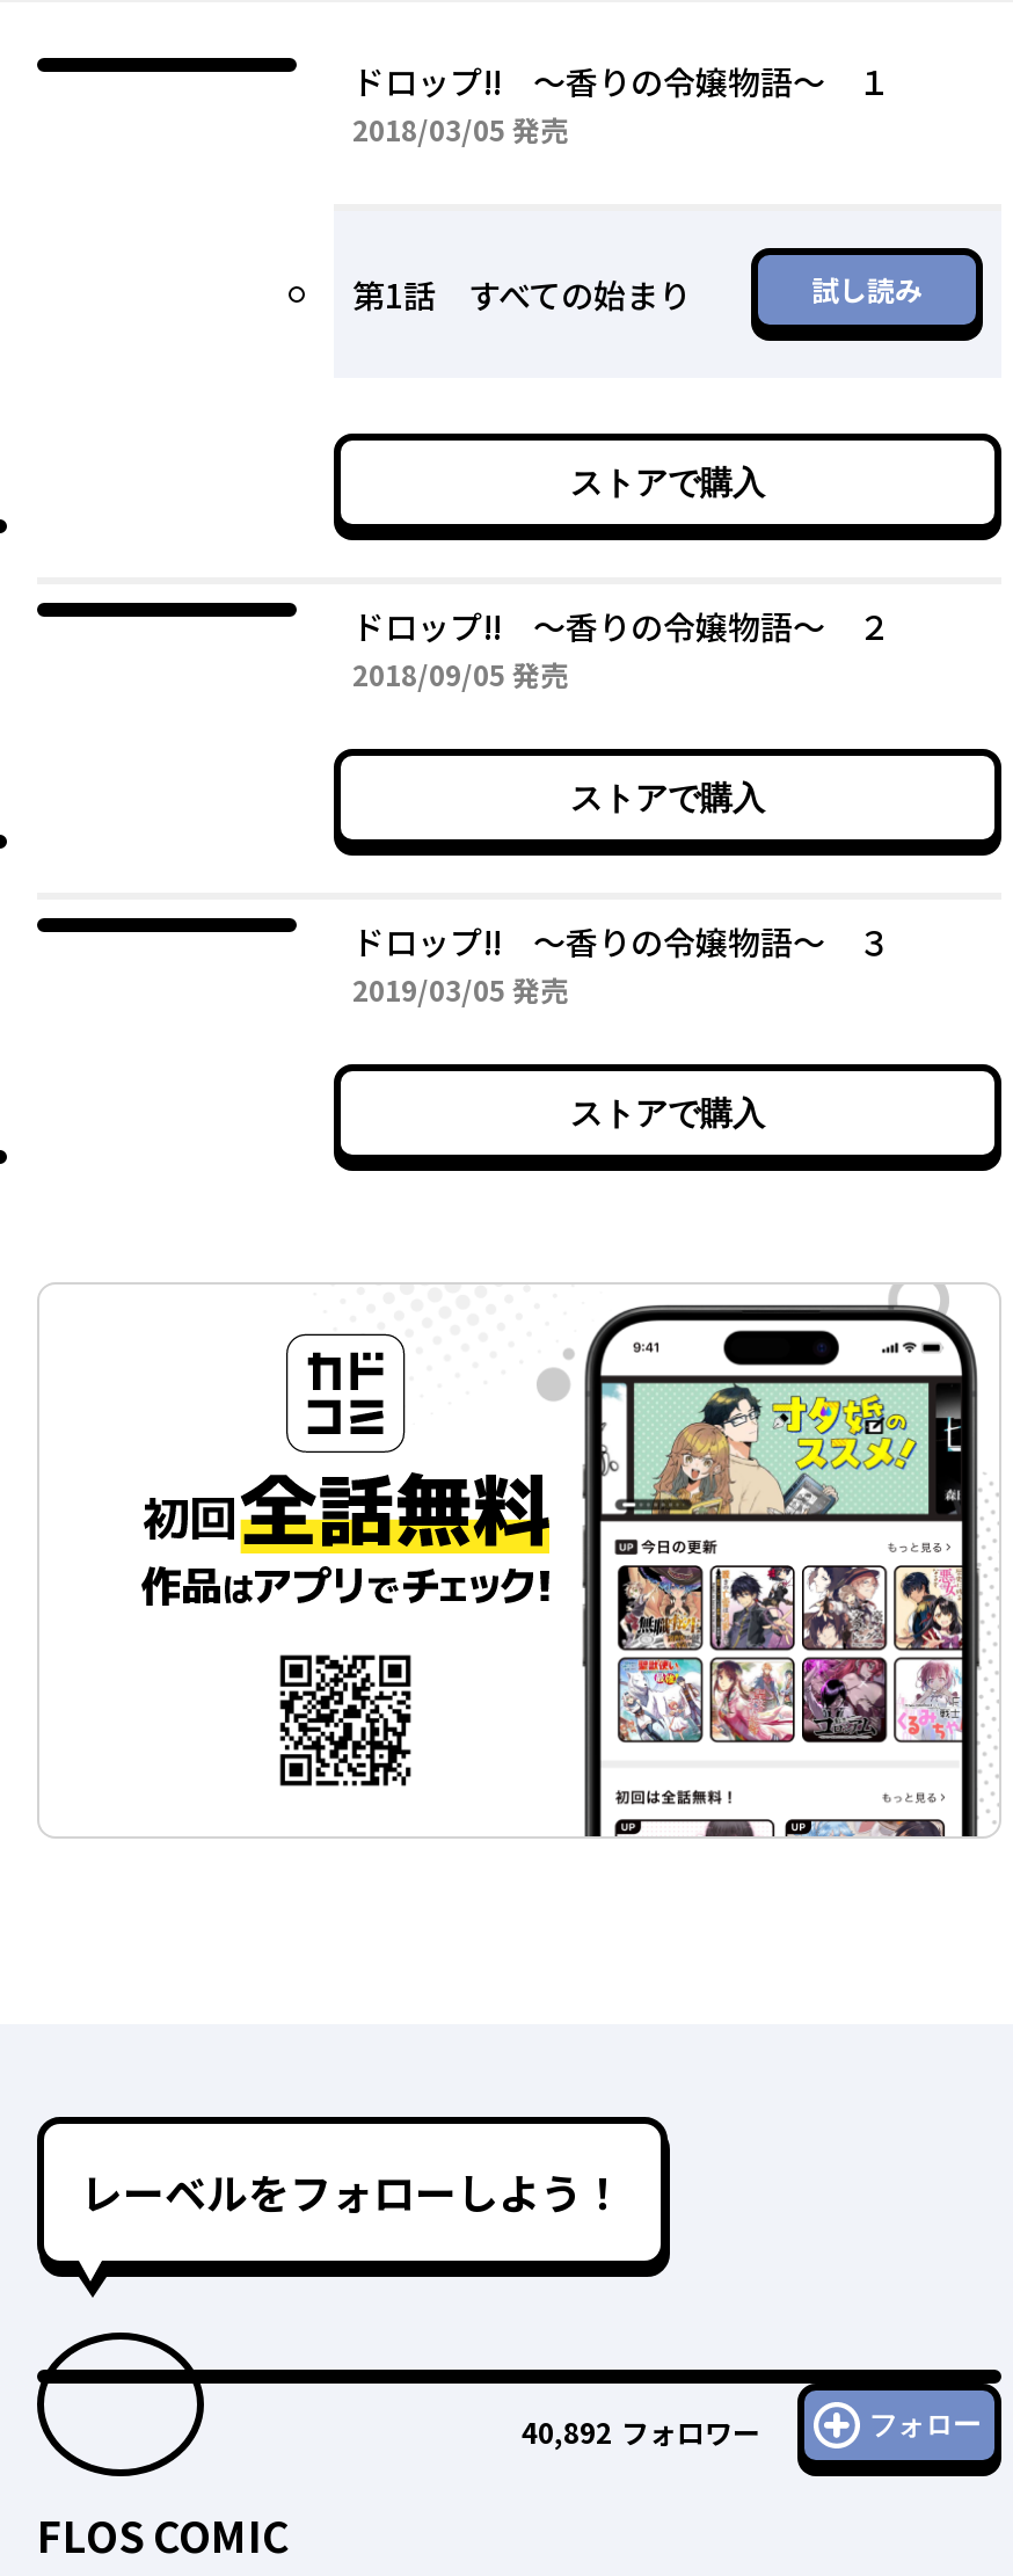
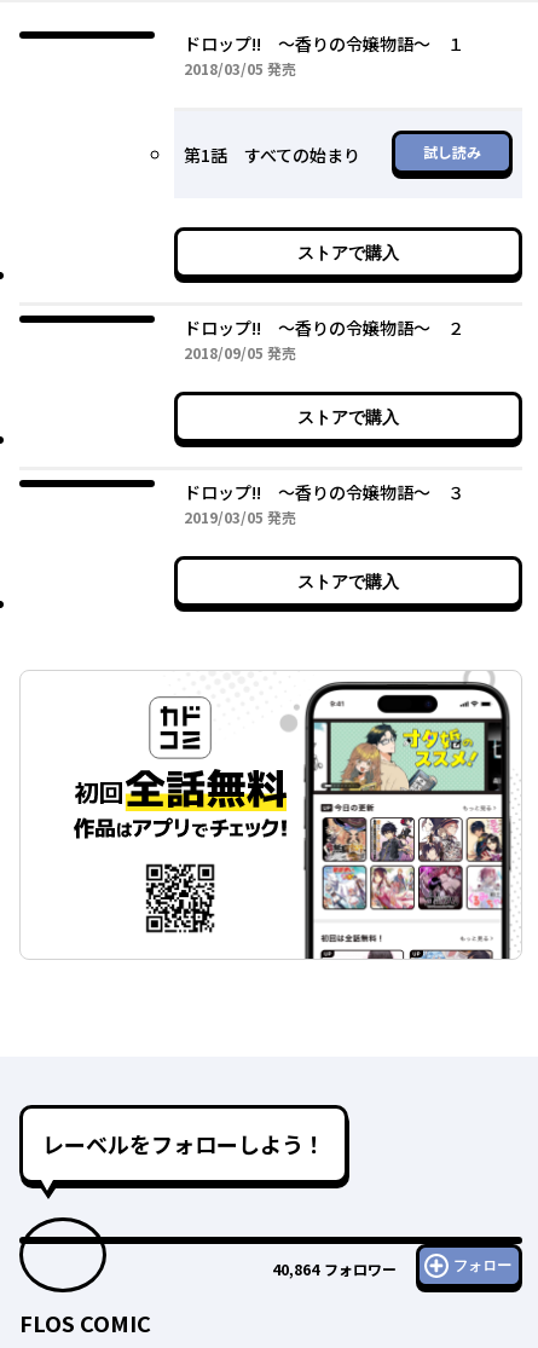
- 40,892 フォロワー
+ 40,864 フォロワー
